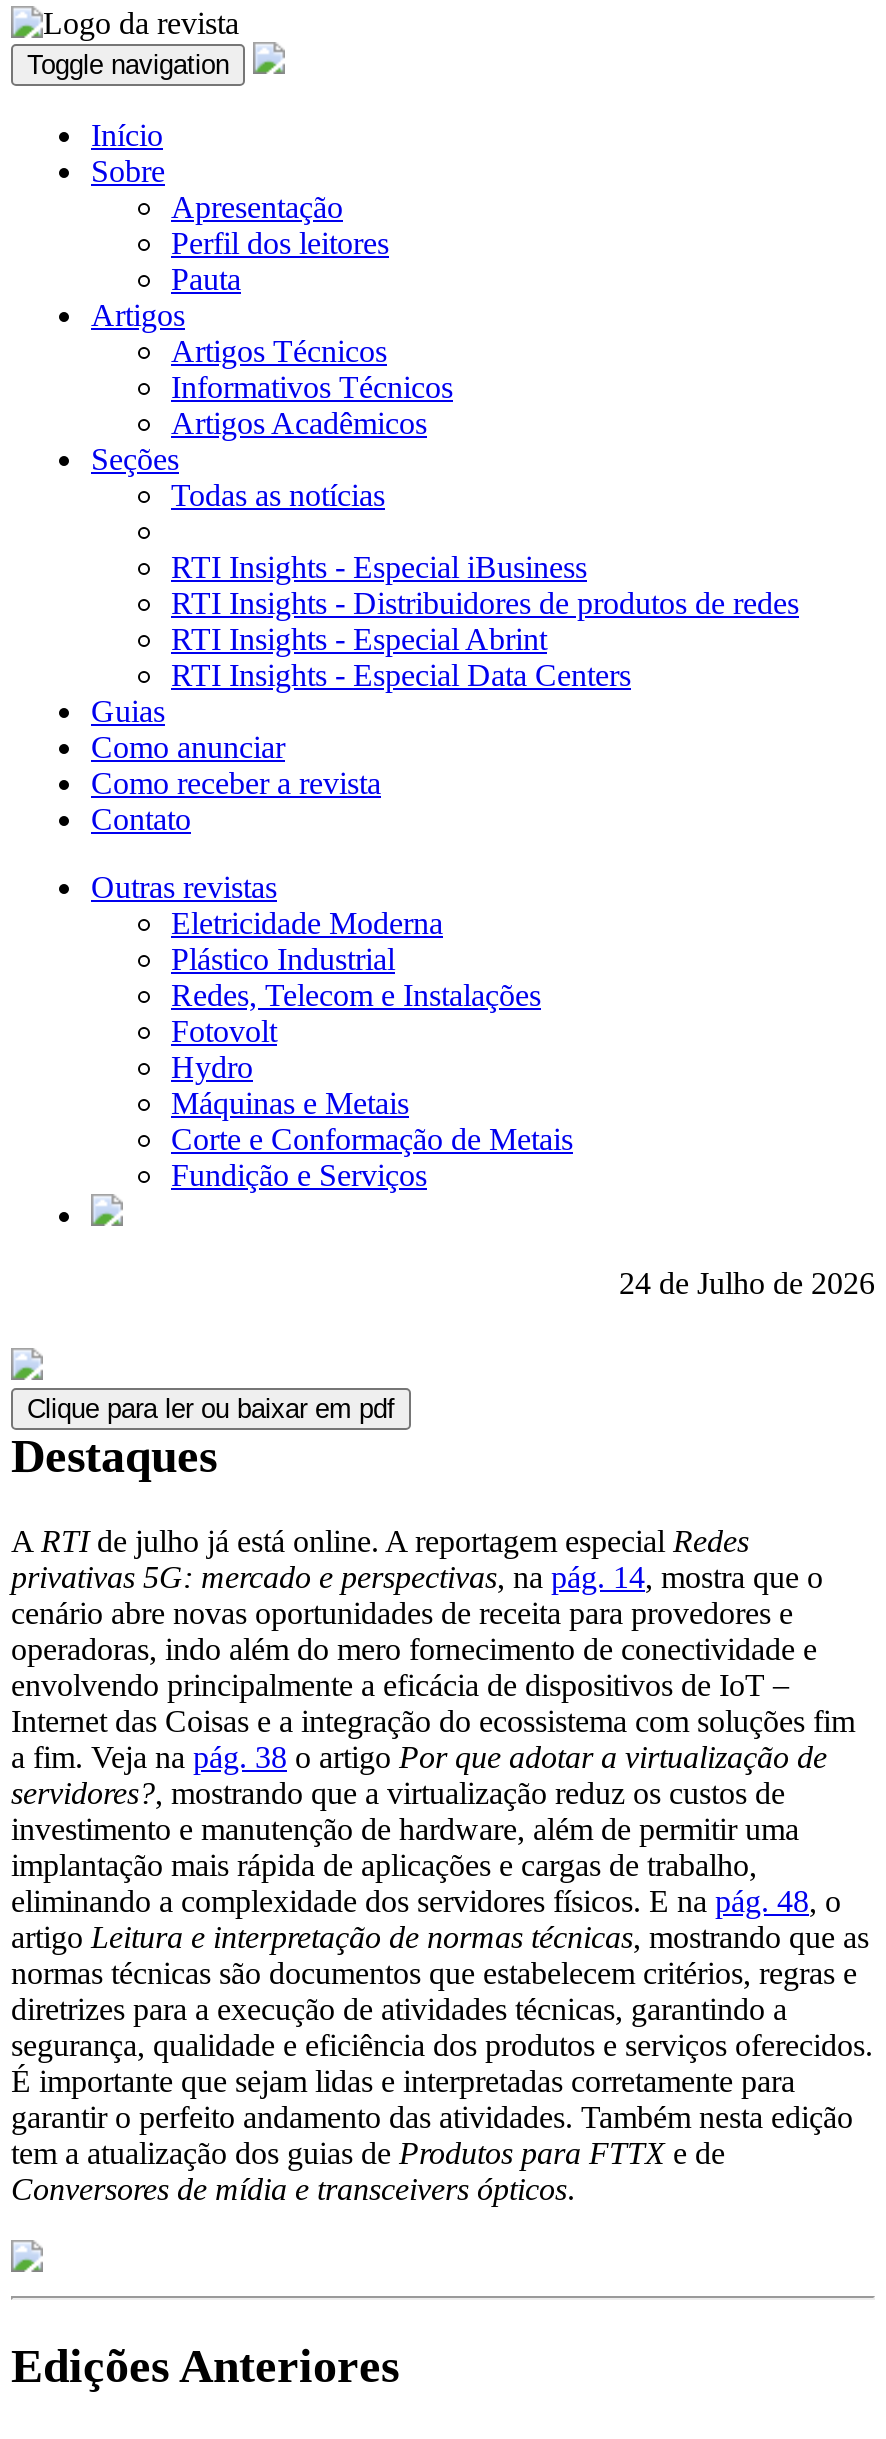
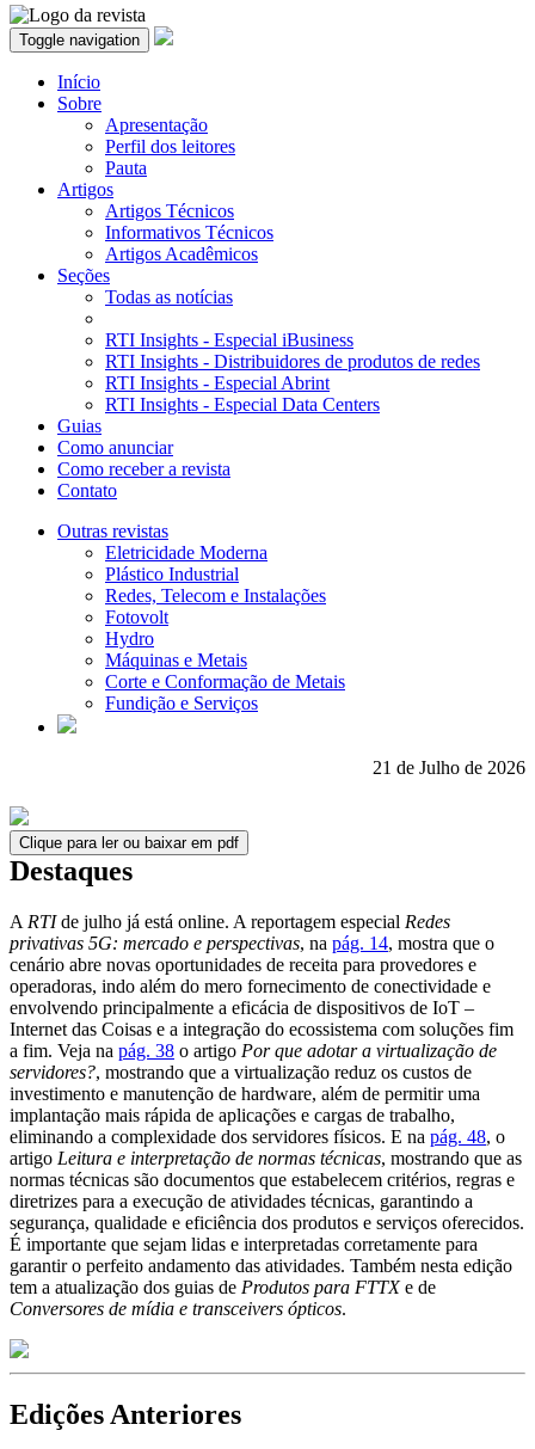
- 24 de Julho de 2026
+ 21 de Julho de 2026
